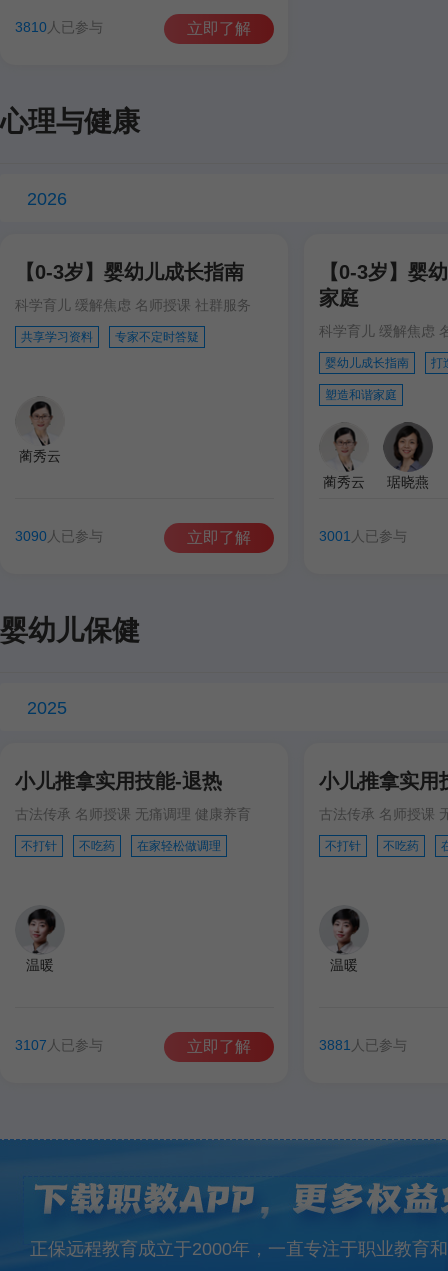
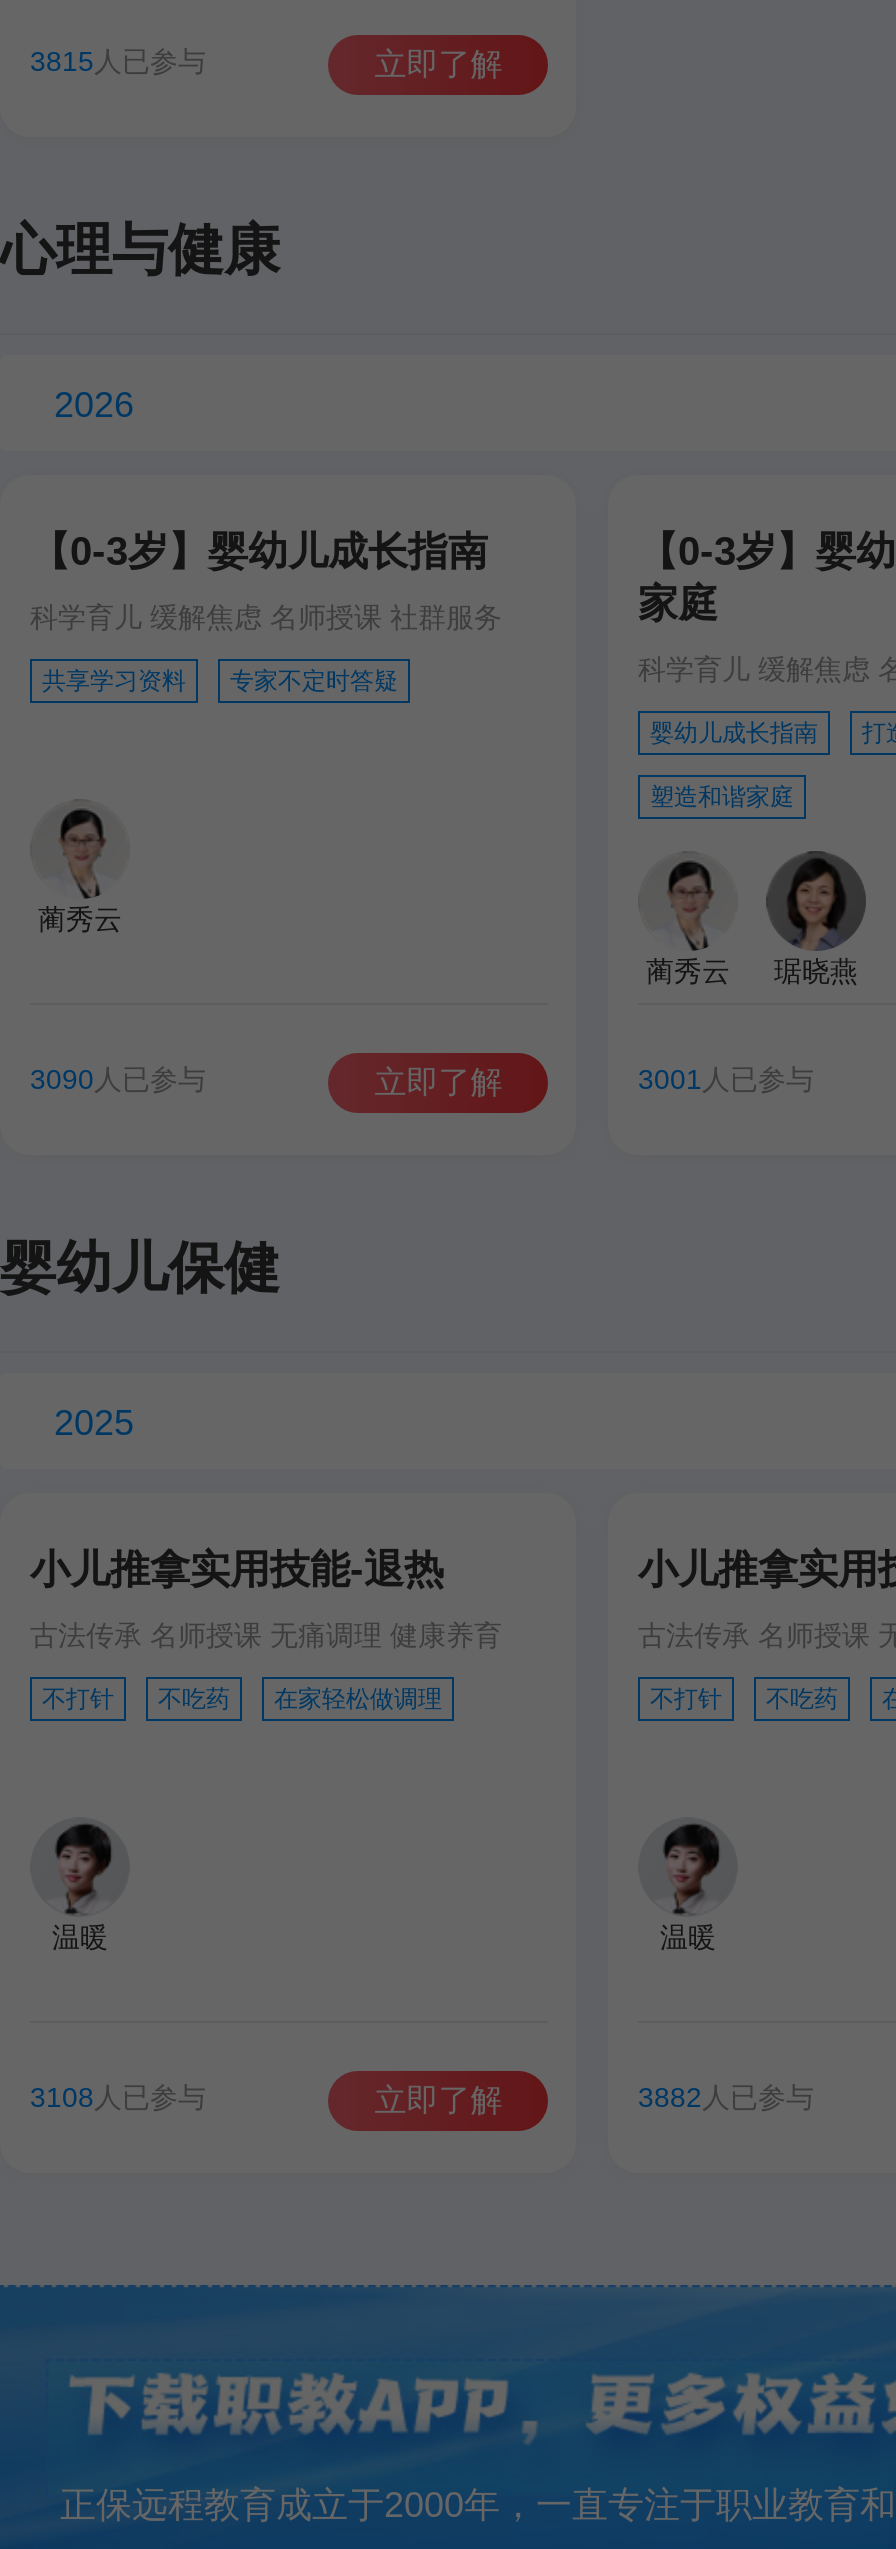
- 3810人已参与
+ 3815人已参与

- 3107人已参与
+ 3108人已参与

- 3881人已参与
+ 3882人已参与
